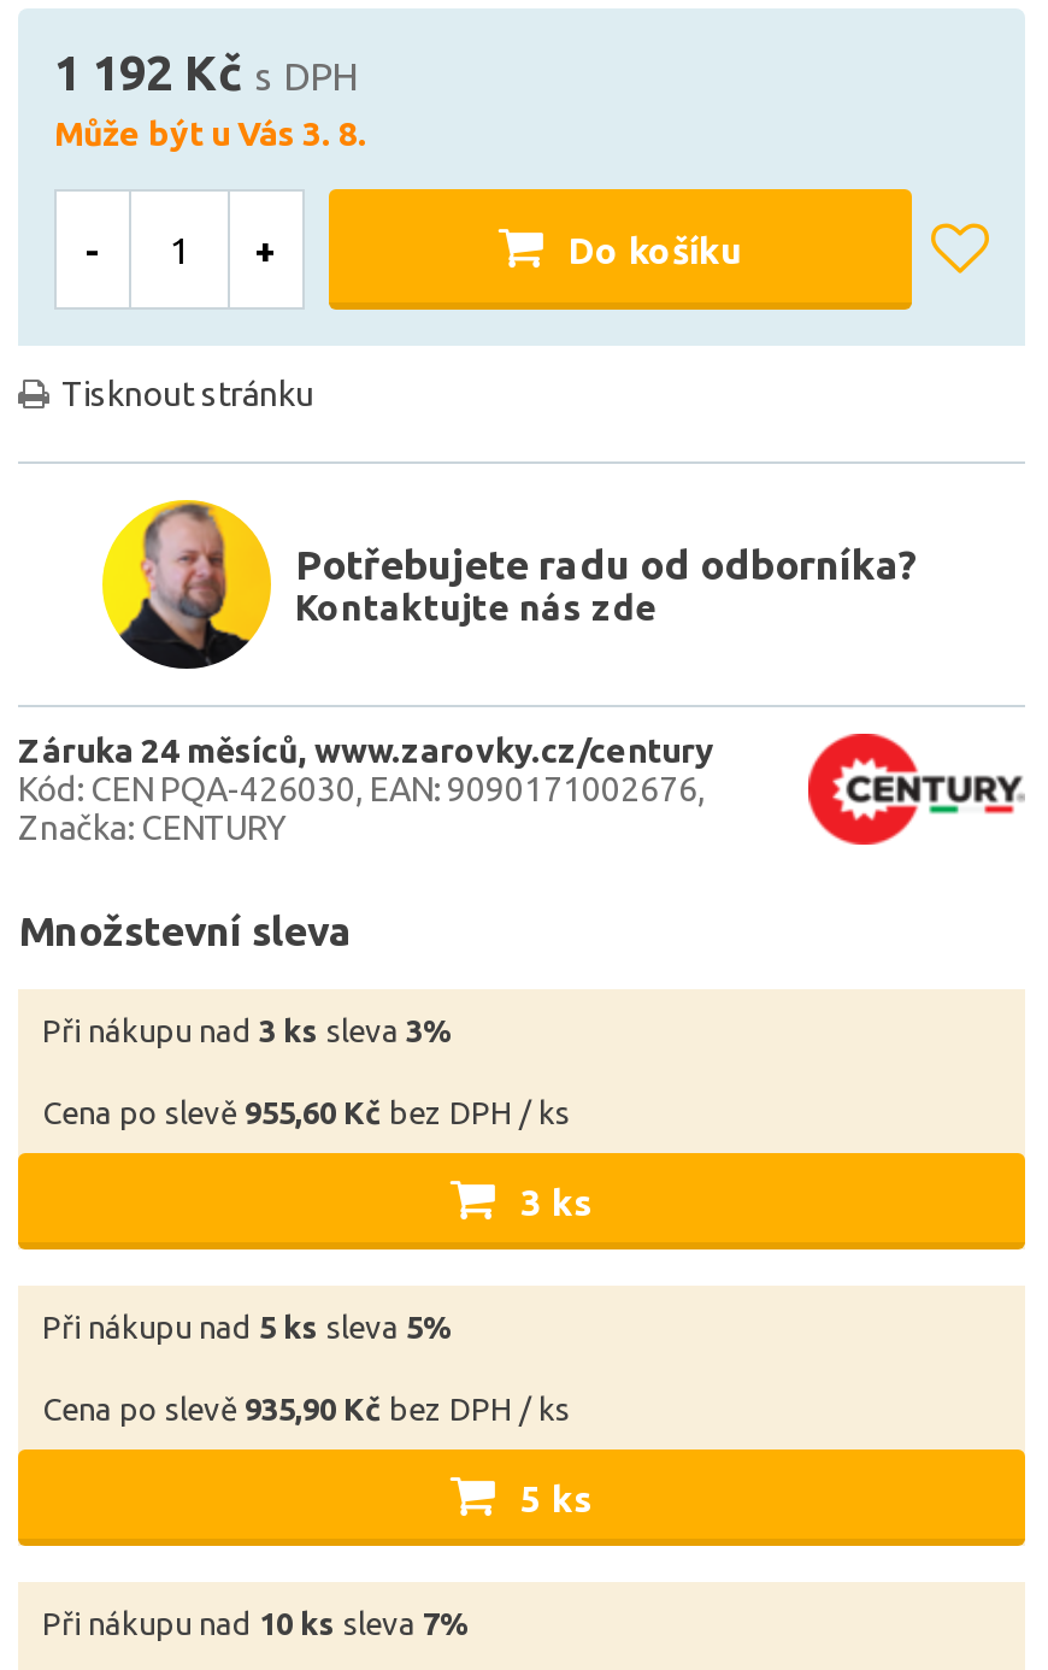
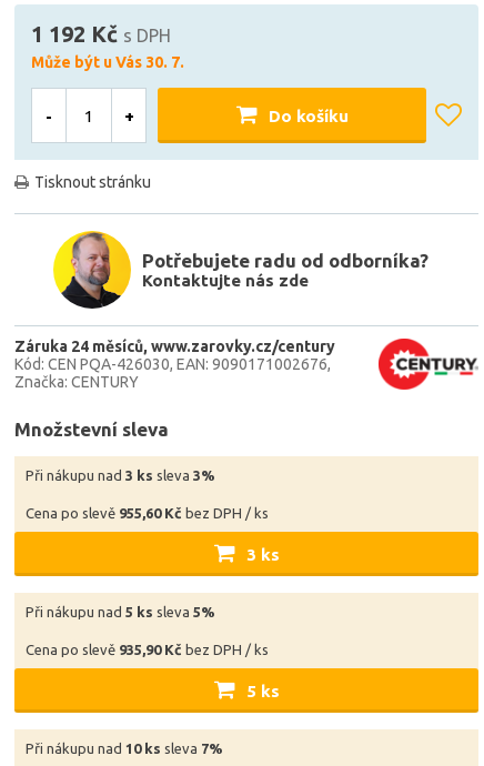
- Může být u Vás 3. 8.
+ Může být u Vás 30. 7.
